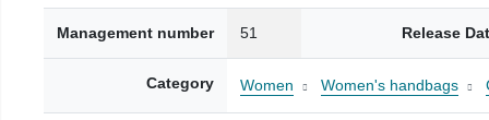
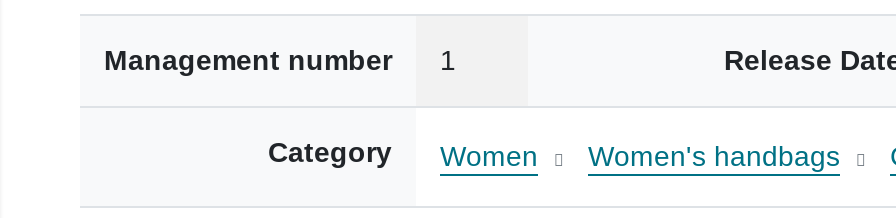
- Management number 51
+ Management number 1
